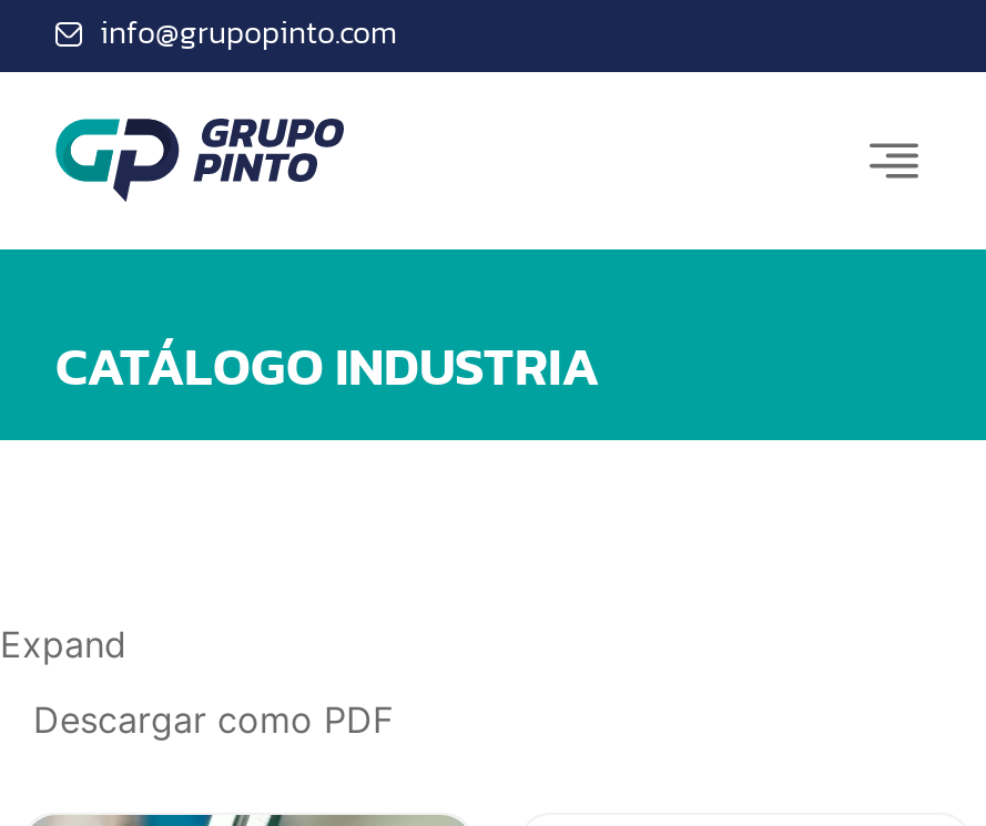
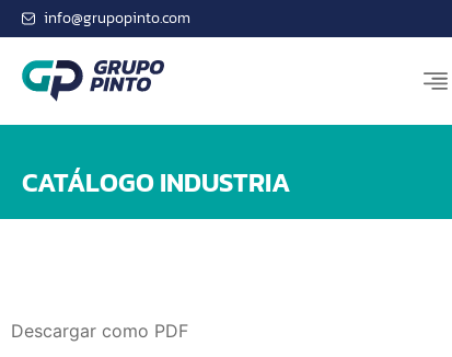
- Expand
